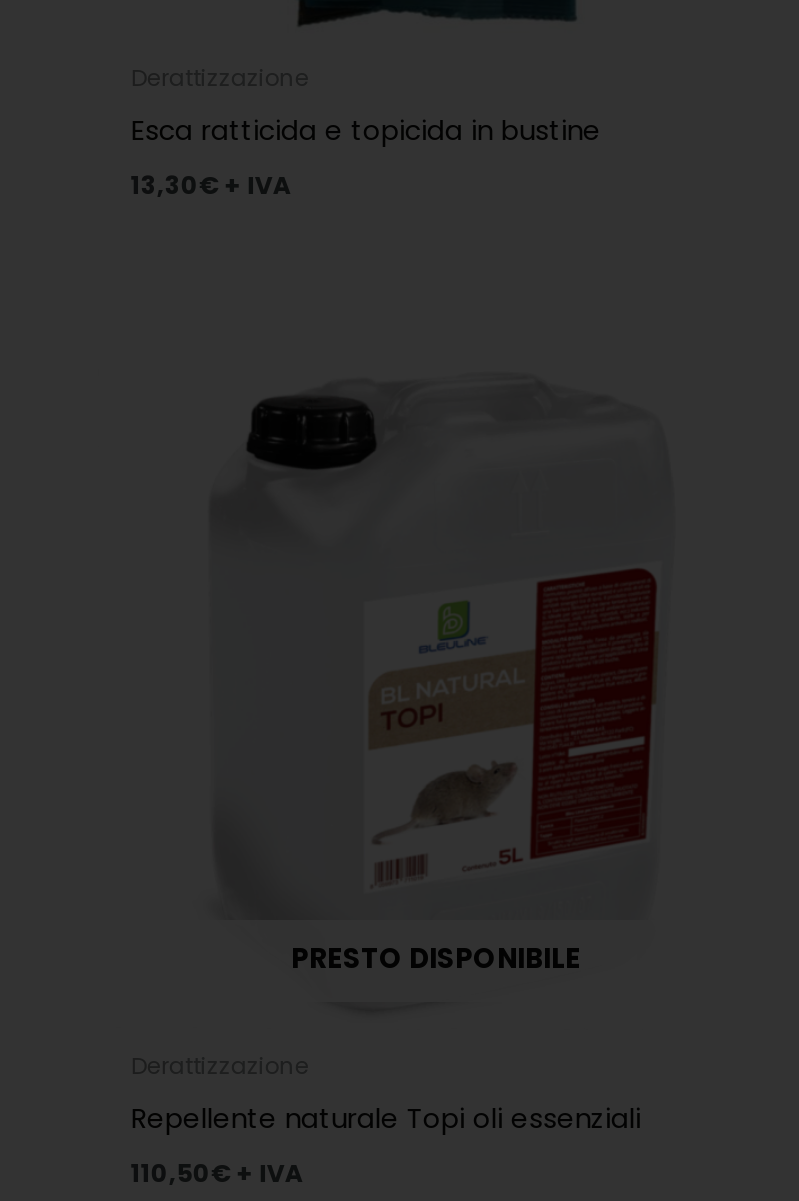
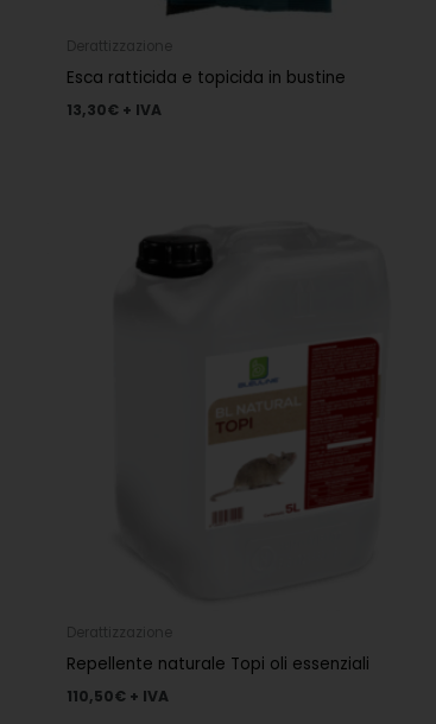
- PRESTO DISPONIBILE
